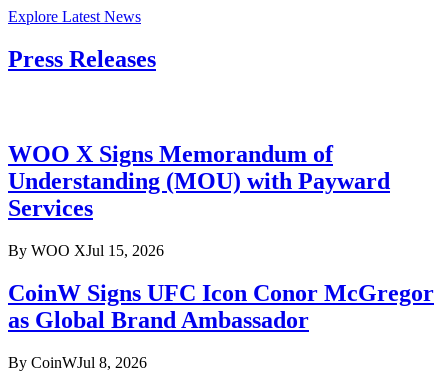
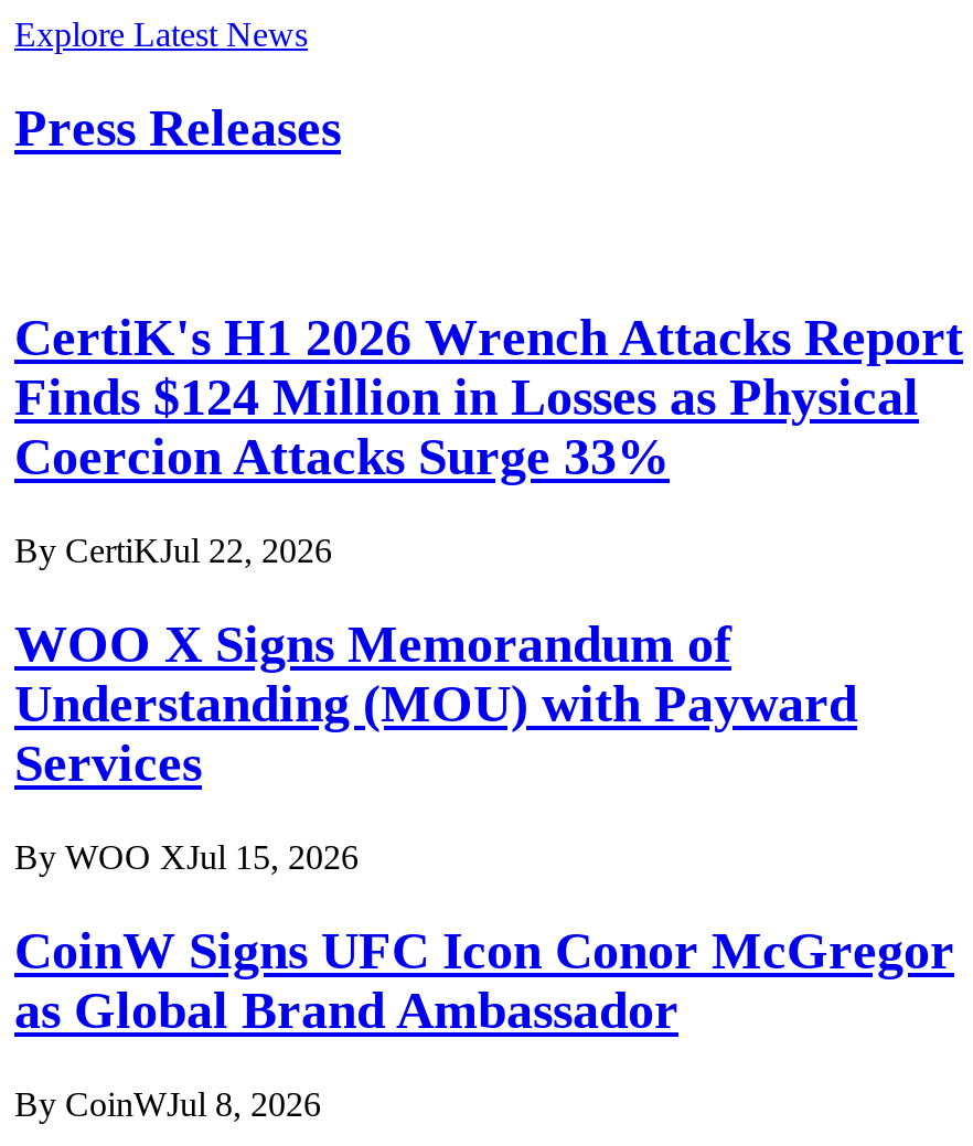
+ CertiK's H1 2026 Wrench Attacks Report
+ Finds $124 Million in Losses as Physical
+ Coercion Attacks Surge 33%
+ By CertiKJul 22, 2026
